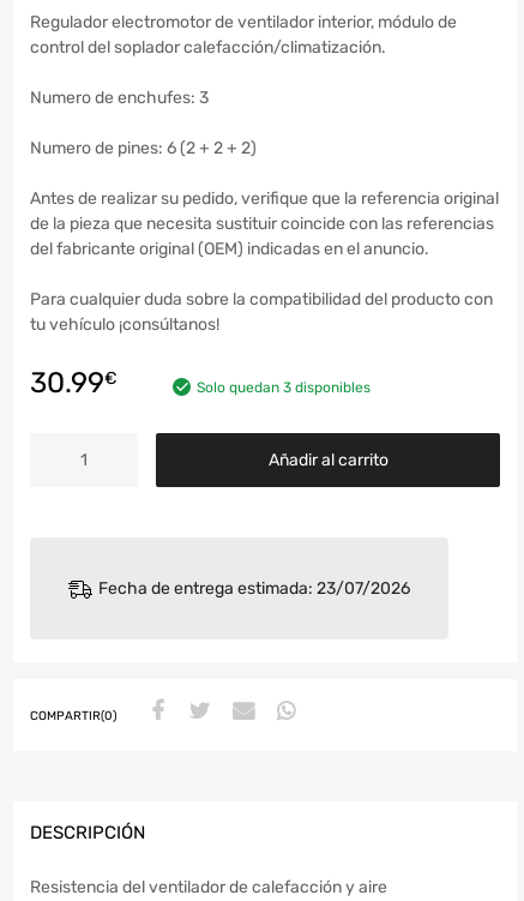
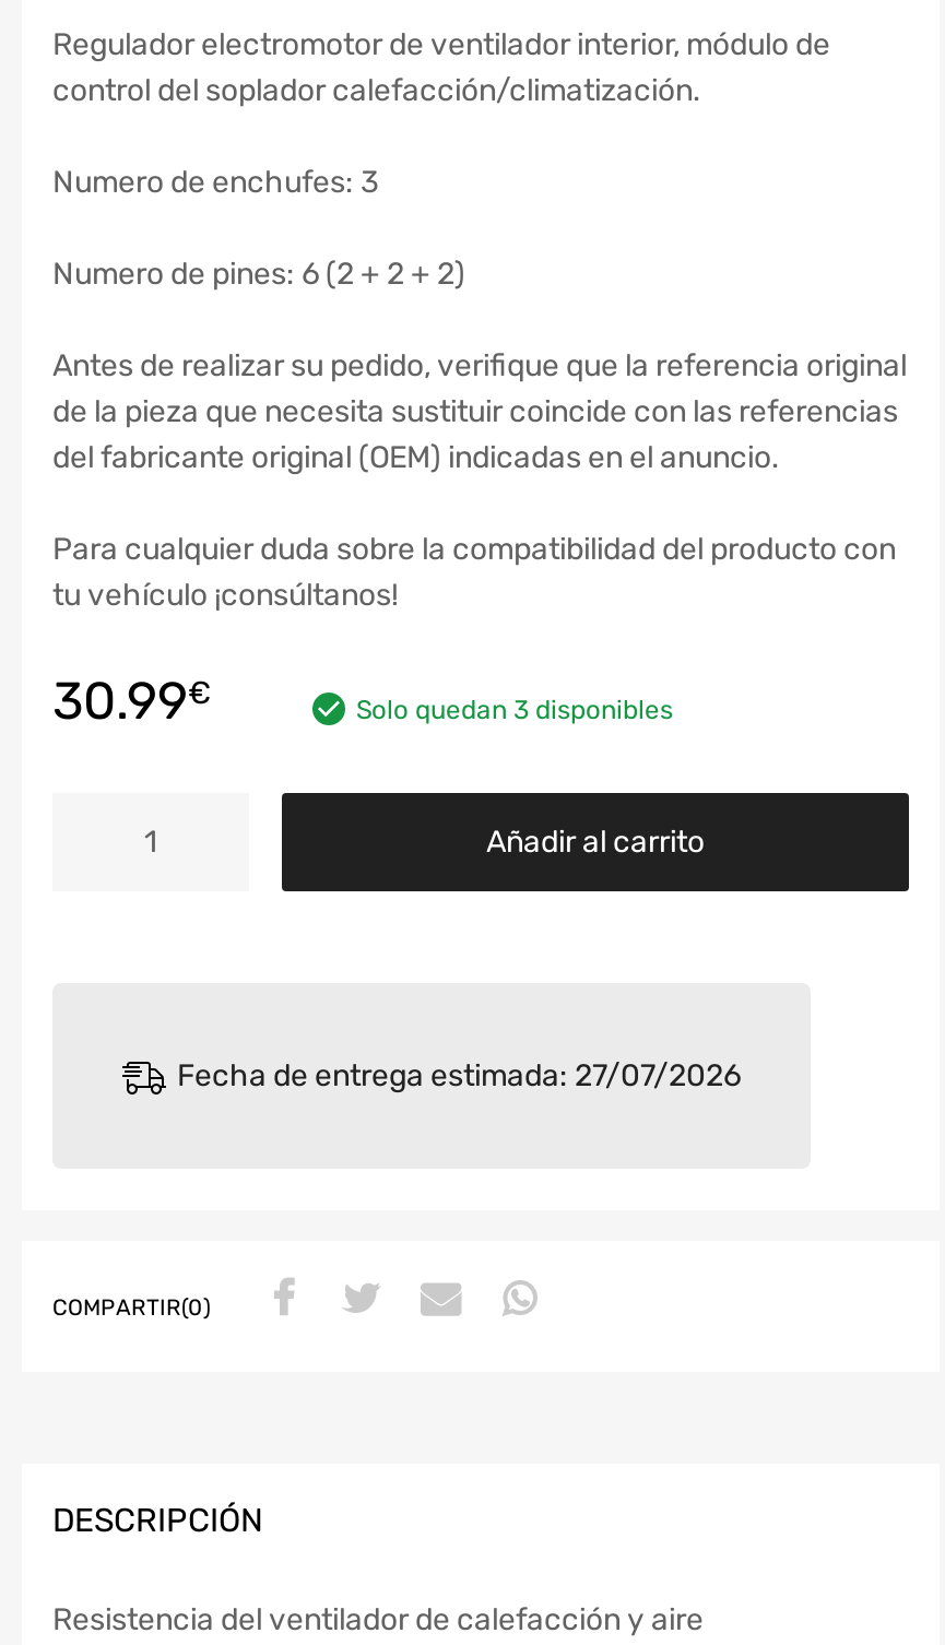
- Fecha de entrega estimada: 23/07/2026
+ Fecha de entrega estimada: 27/07/2026
